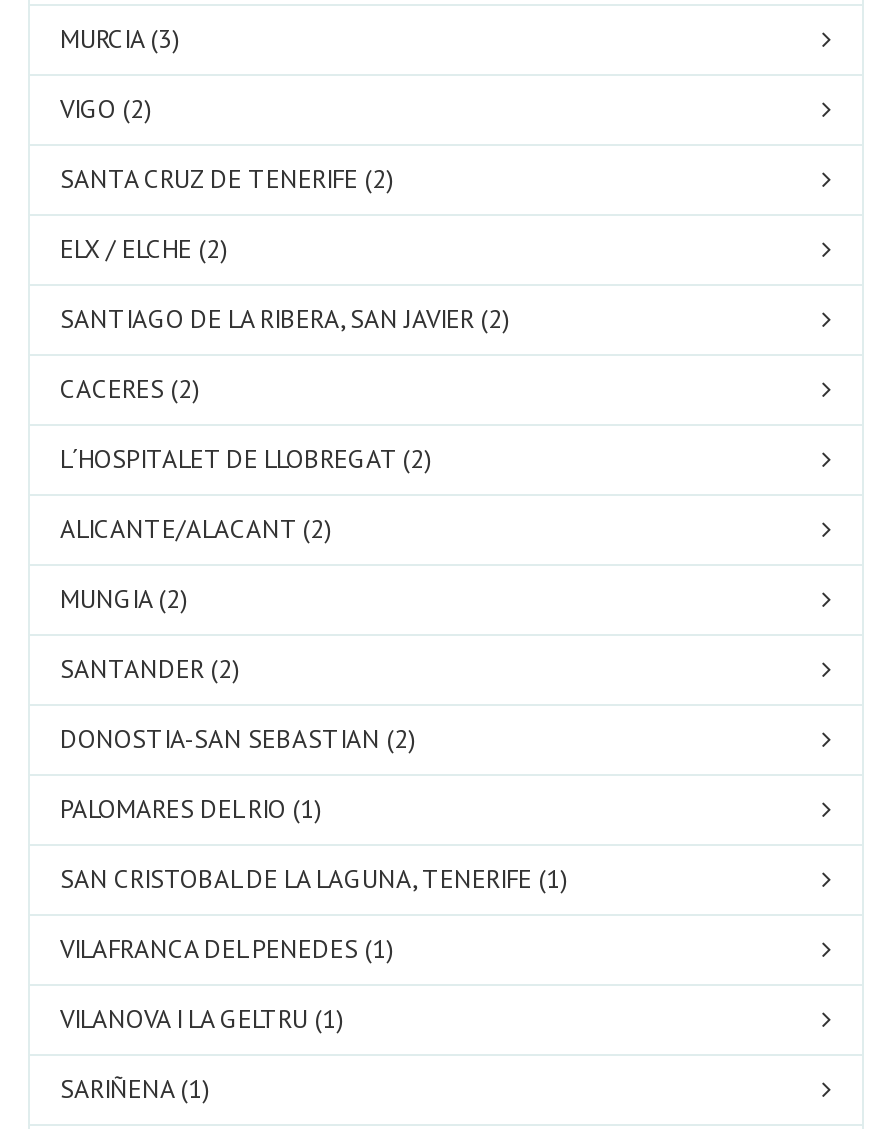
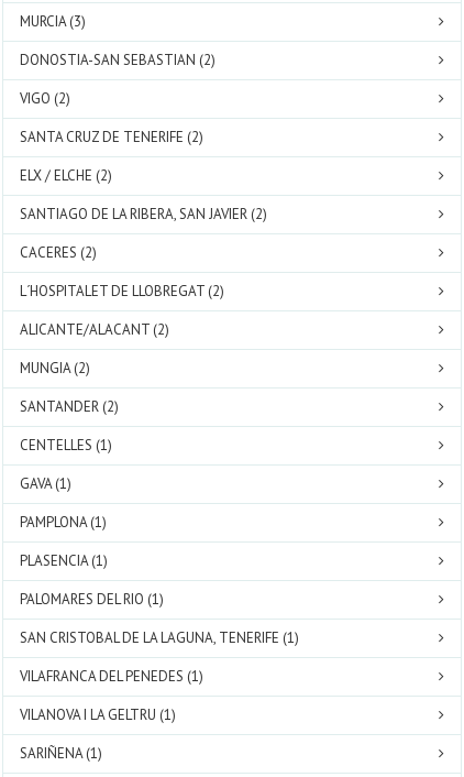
+ CENTELLES (1)
+ GAVA (1)
+ PAMPLONA (1)
+ PLASENCIA (1)

moved up: DONOSTIA-SAN SEBASTIAN (2)
